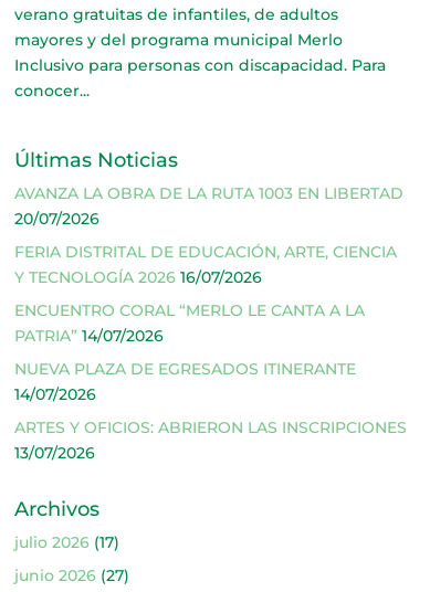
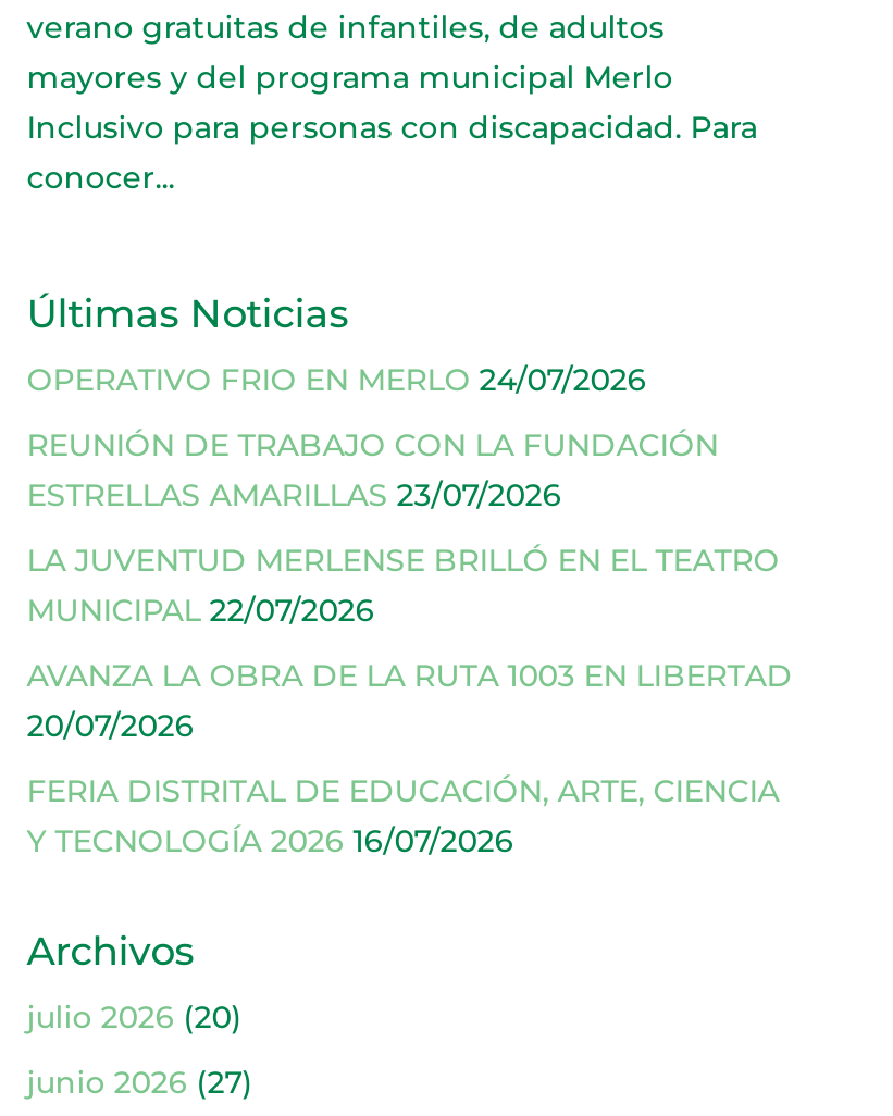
+ OPERATIVO FRIO EN MERLO 24/07/2026
+ REUNIÓN DE TRABAJO CON LA FUNDACIÓN
+ ESTRELLAS AMARILLAS 23/07/2026
+ LA JUVENTUD MERLENSE BRILLÓ EN EL TEATRO
+ MUNICIPAL 22/07/2026

moved down: AVANZA LA OBRA DE LA RUTA 1003 EN LIBERTAD | 20/07/2026 | FERIA DISTRITAL DE EDUCACIÓN, ARTE, CIENCIA | Y TECNOLOGÍA 2026 16/07/2026

- ENCUENTRO CORAL “MERLO LE CANTA A LA
- PATRIA” 14/07/2026
- NUEVA PLAZA DE EGRESADOS ITINERANTE
- 14/07/2026
- ARTES Y OFICIOS: ABRIERON LAS INSCRIPCIONES
- 13/07/2026

- julio 2026 (17)
+ julio 2026 (20)
